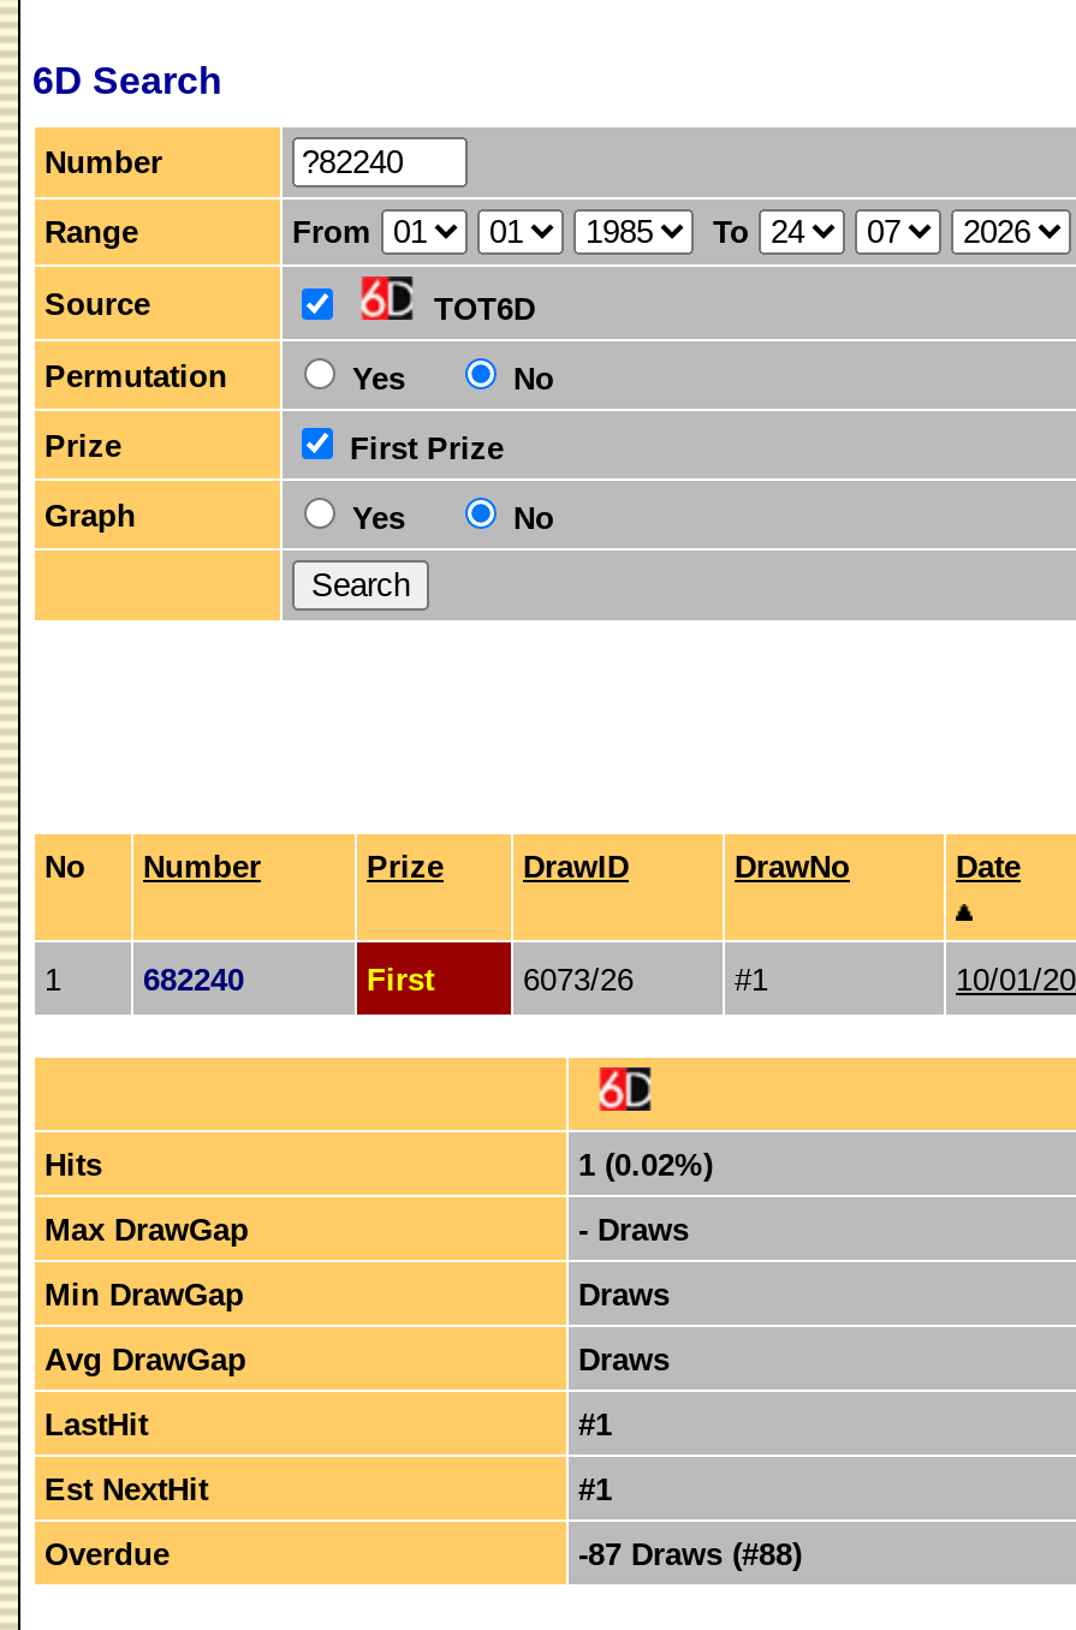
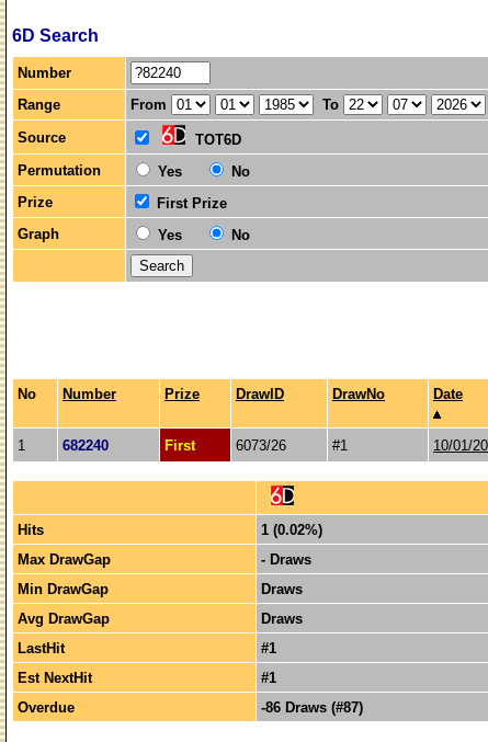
- -87 Draws (#88)
+ -86 Draws (#87)
